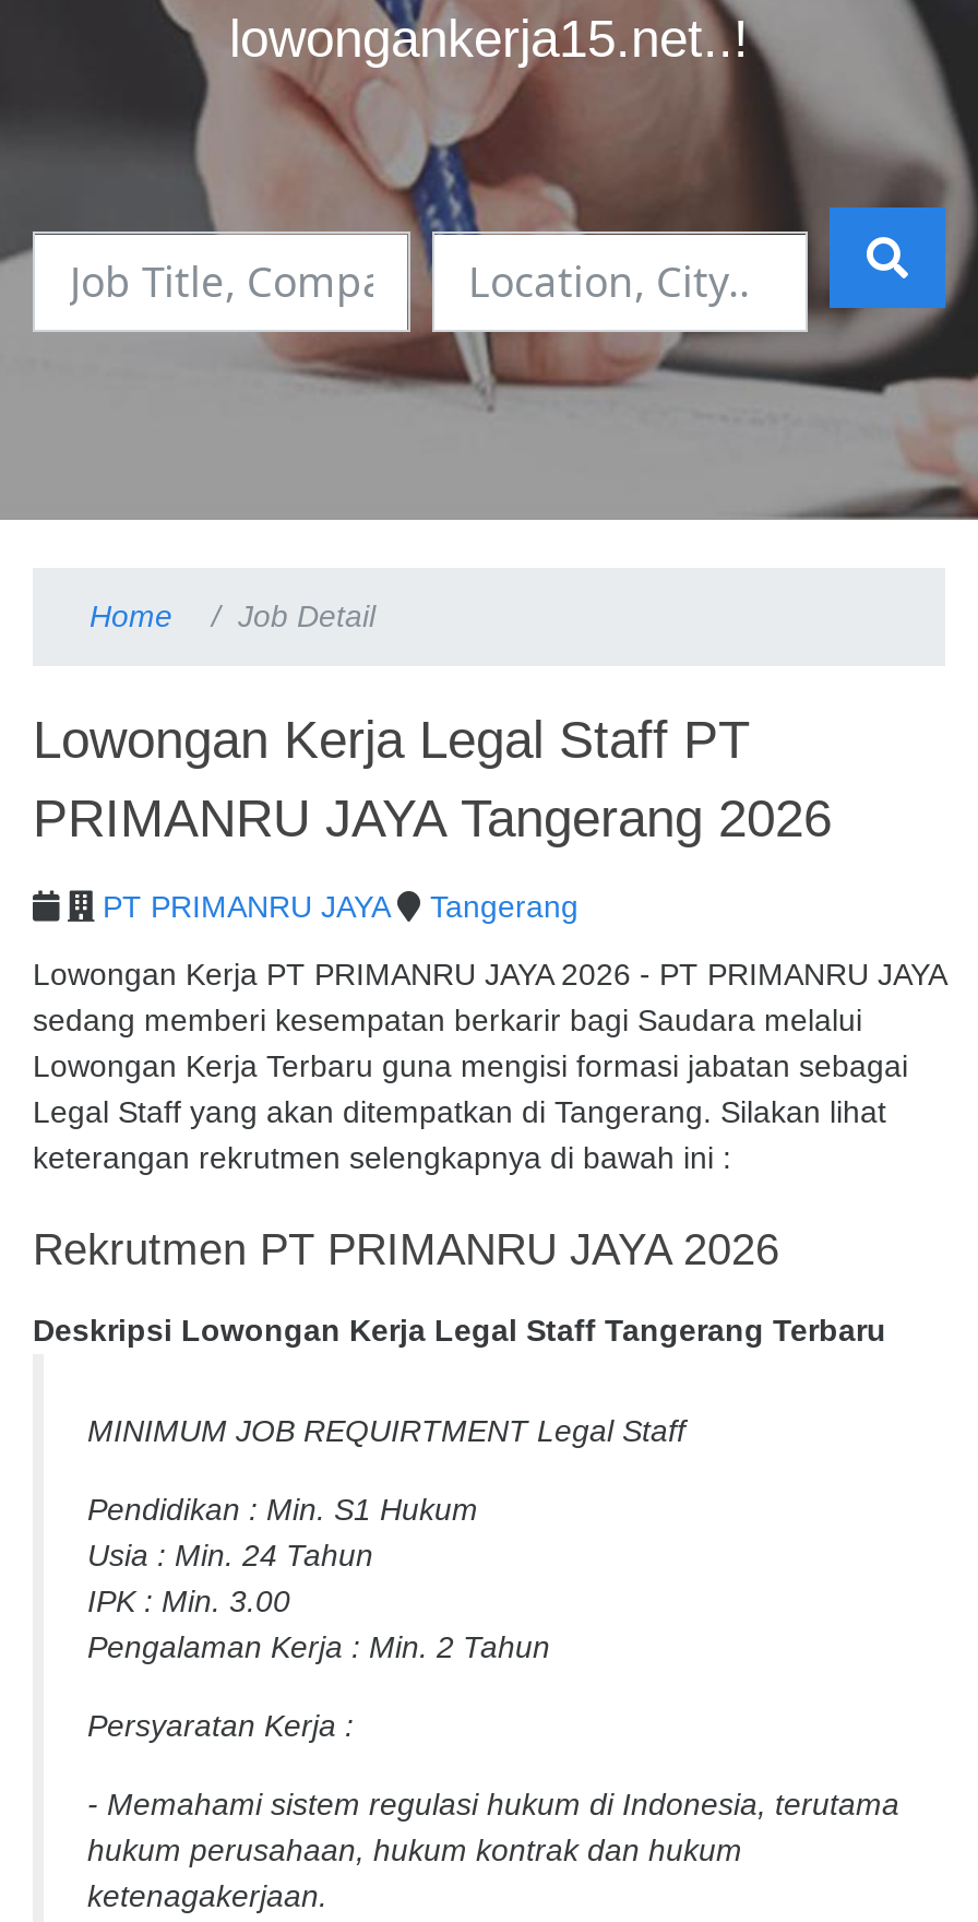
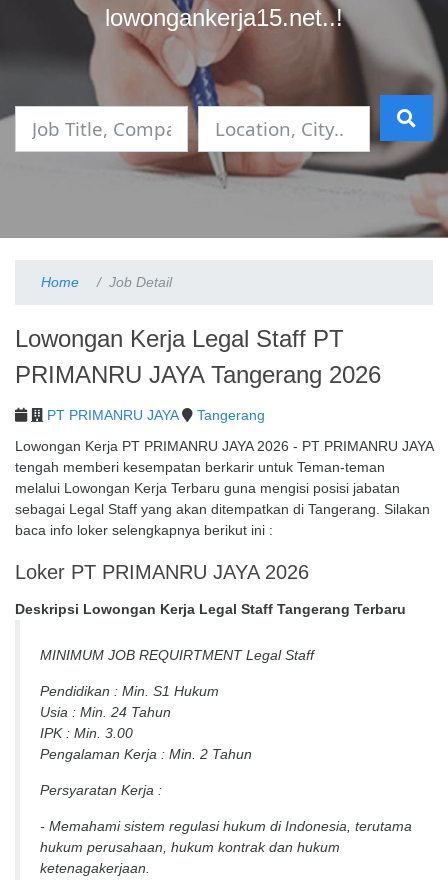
- sedang memberi kesempatan berkarir bagi Saudara melalui
- Lowongan Kerja Terbaru guna mengisi formasi jabatan sebagai
- Legal Staff yang akan ditempatkan di Tangerang. Silakan lihat
- keterangan rekrutmen selengkapnya di bawah ini :
+ tengah memberi kesempatan berkarir untuk Teman-teman
+ melalui Lowongan Kerja Terbaru guna mengisi posisi jabatan
+ sebagai Legal Staff yang akan ditempatkan di Tangerang. Silakan
+ baca info loker selengkapnya berikut ini :

- Rekrutmen PT PRIMANRU JAYA 2026
+ Loker PT PRIMANRU JAYA 2026
